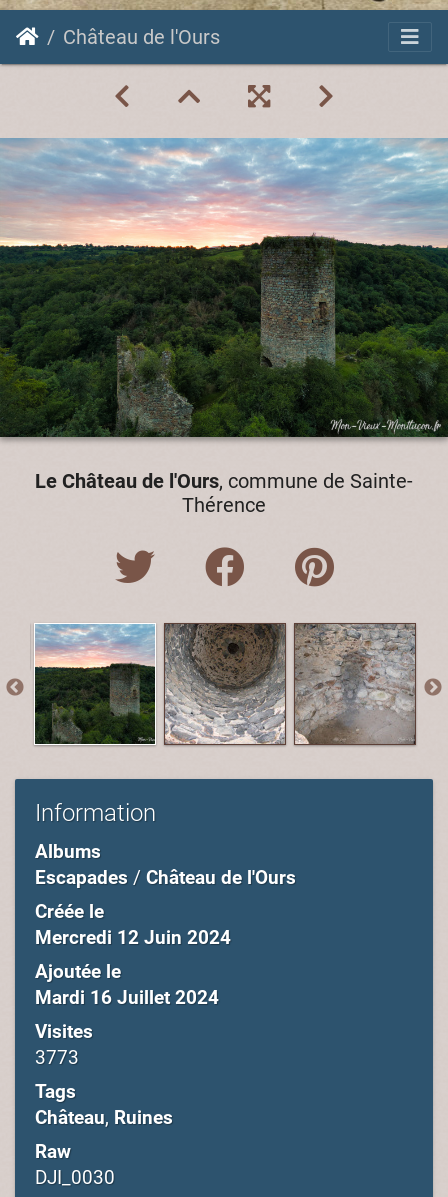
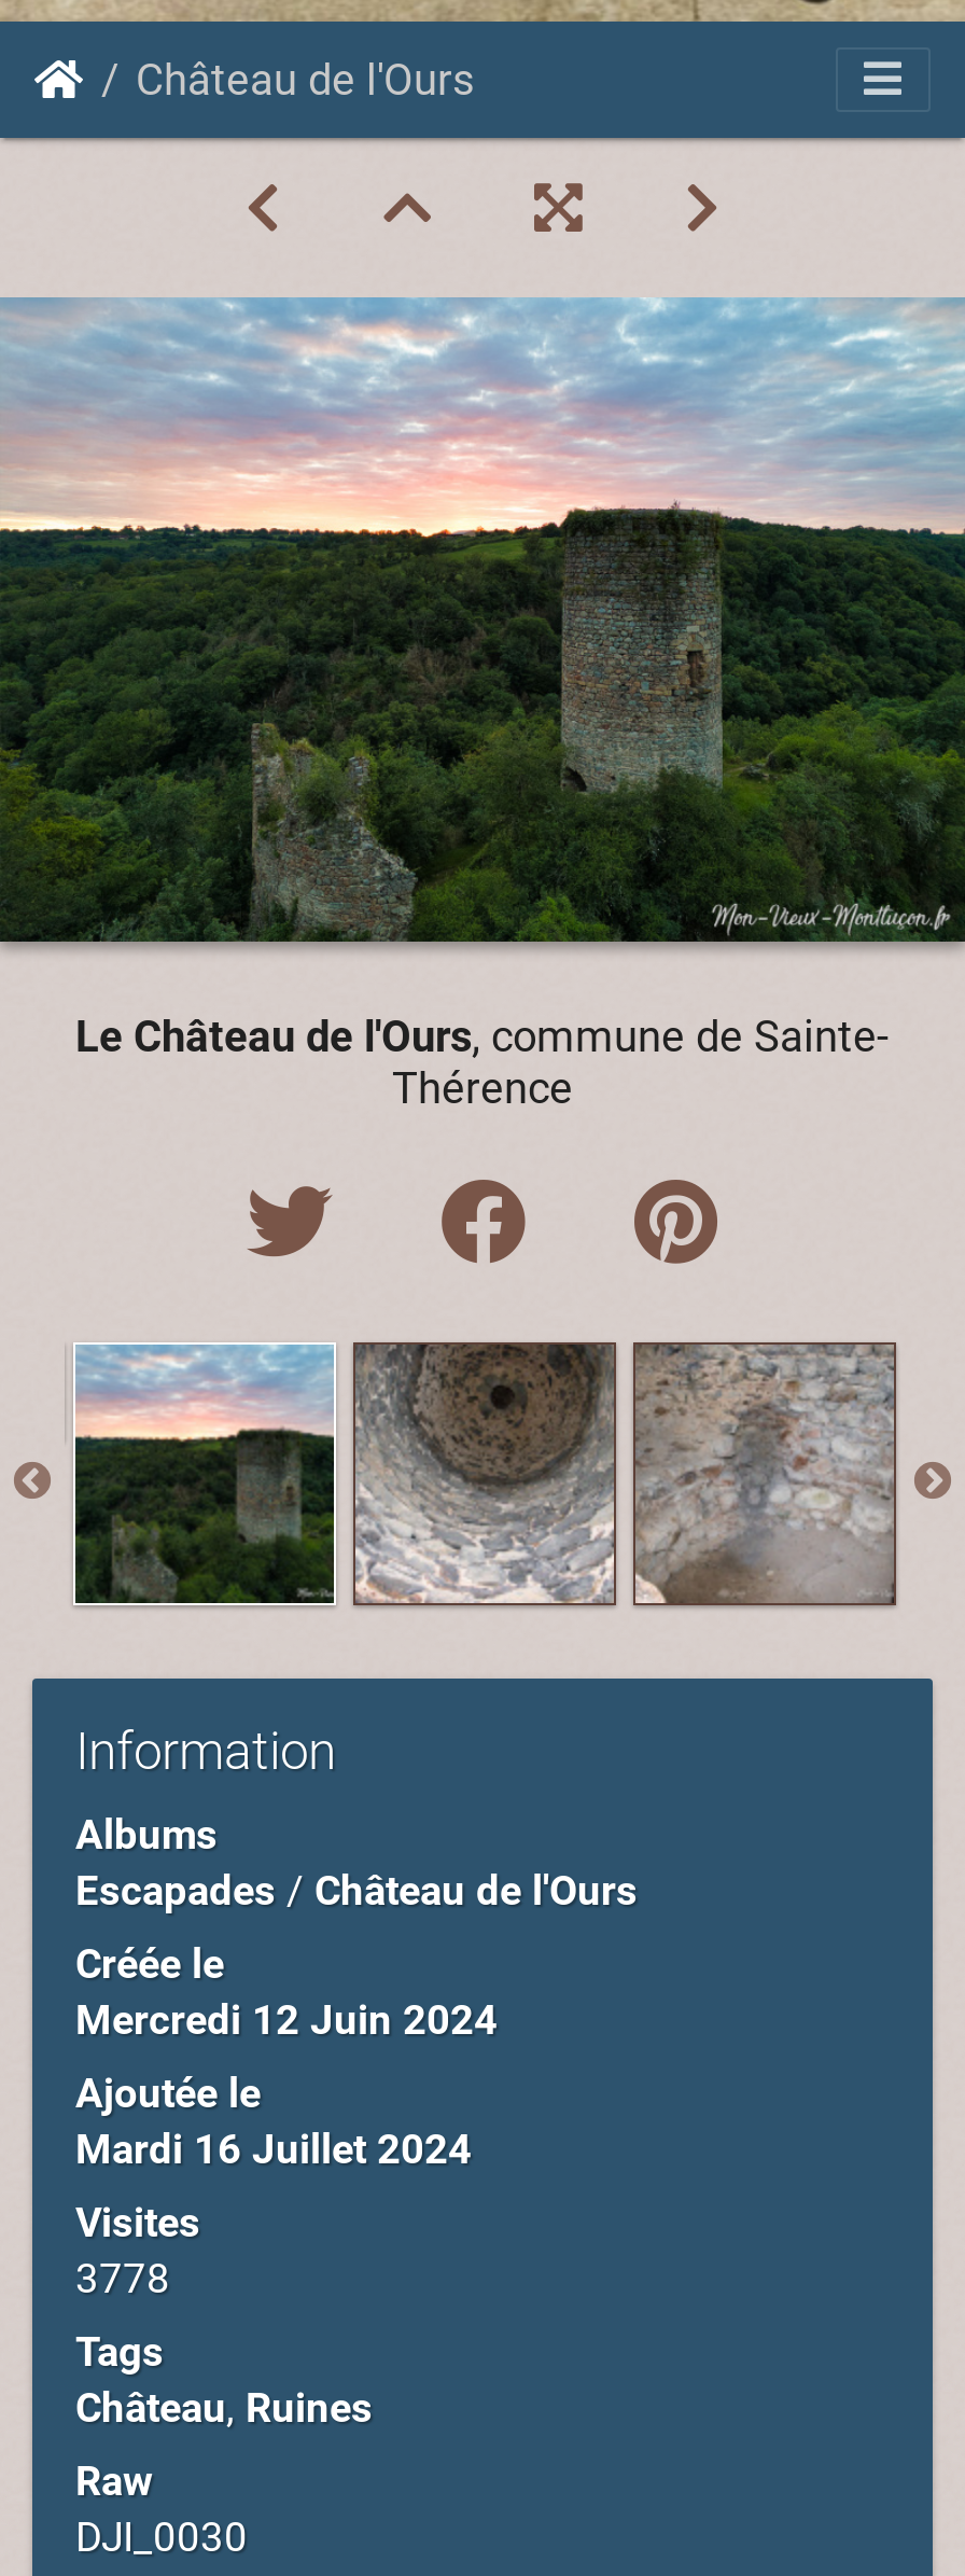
- 3773
+ 3778
